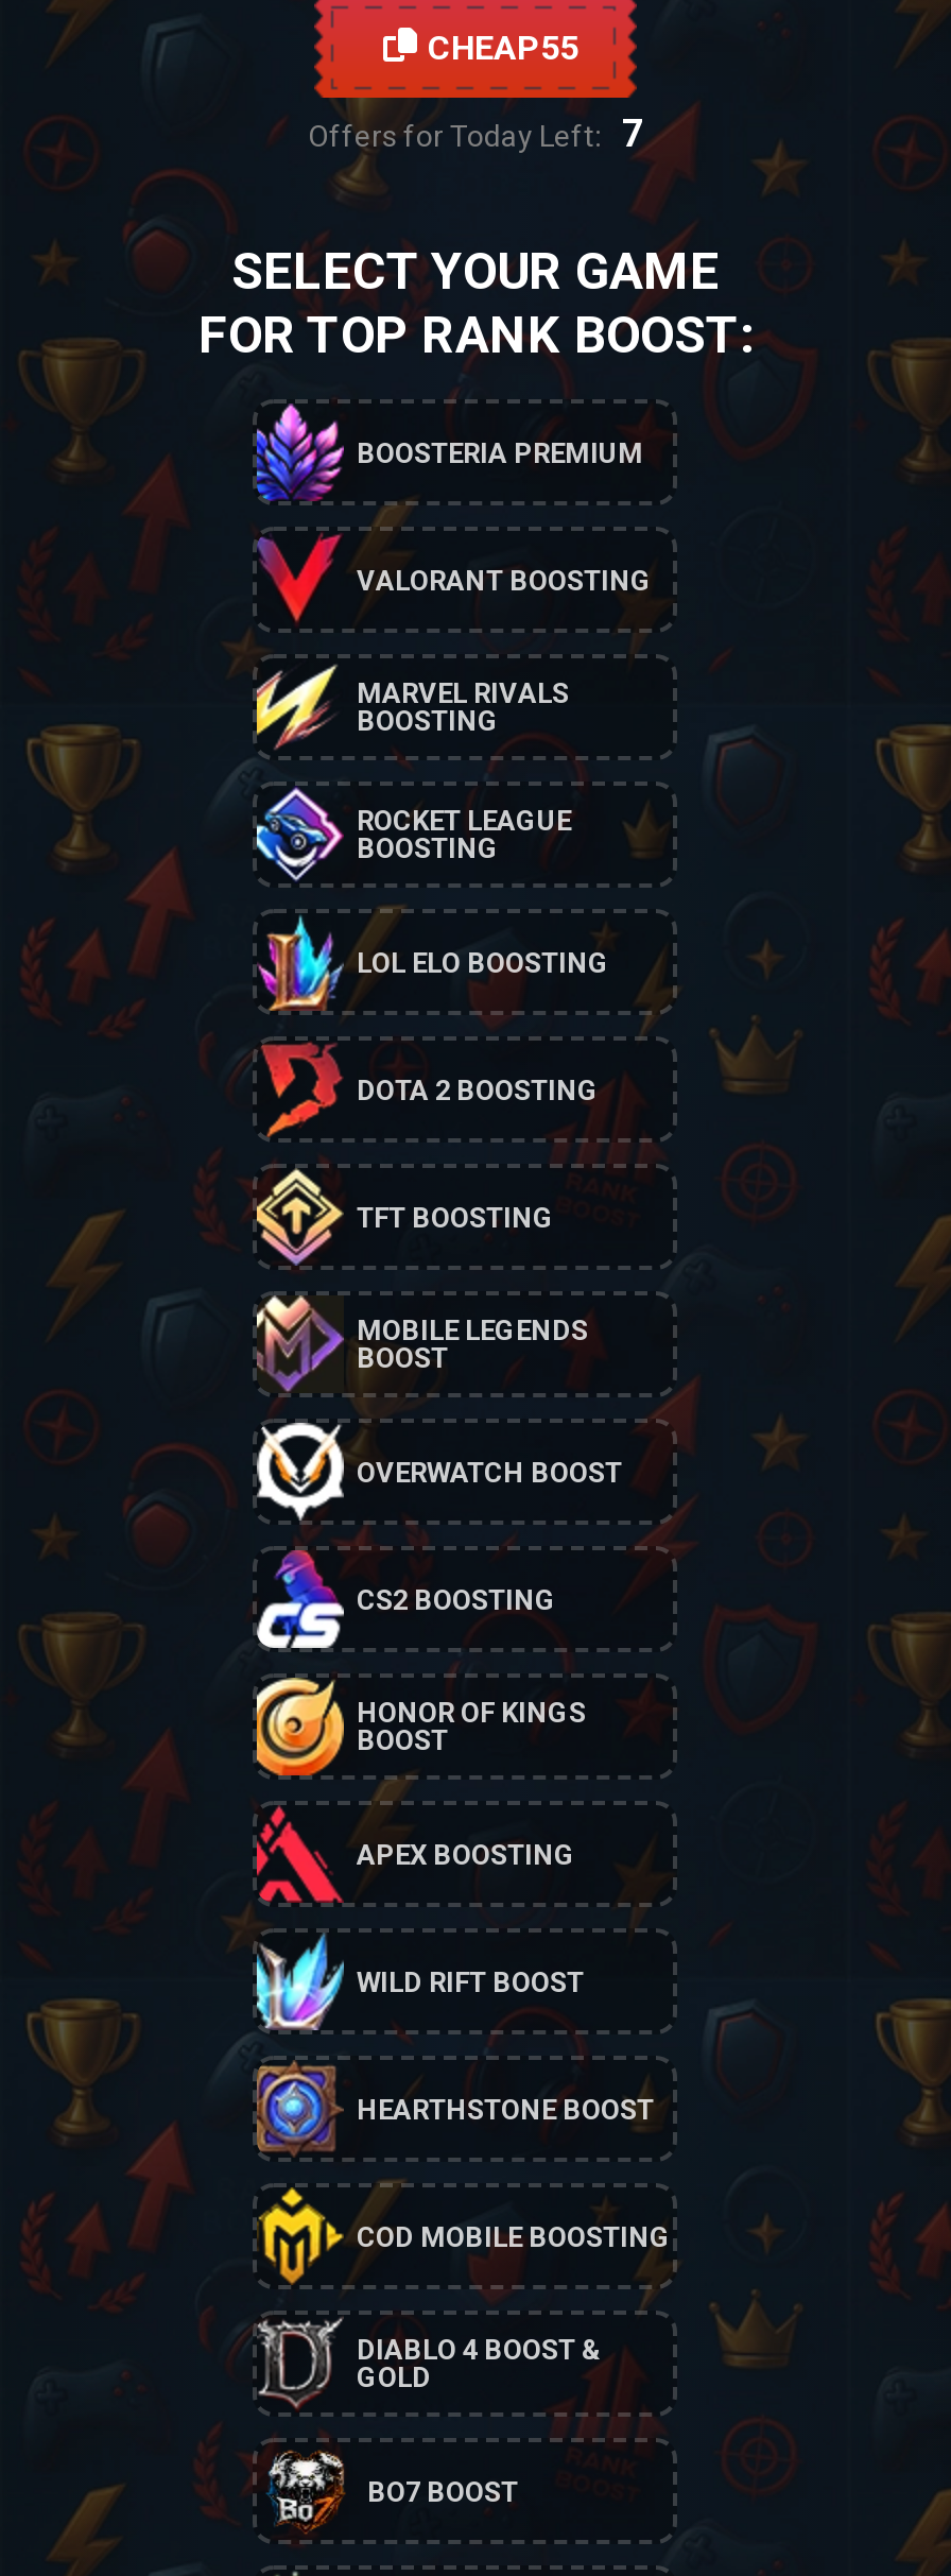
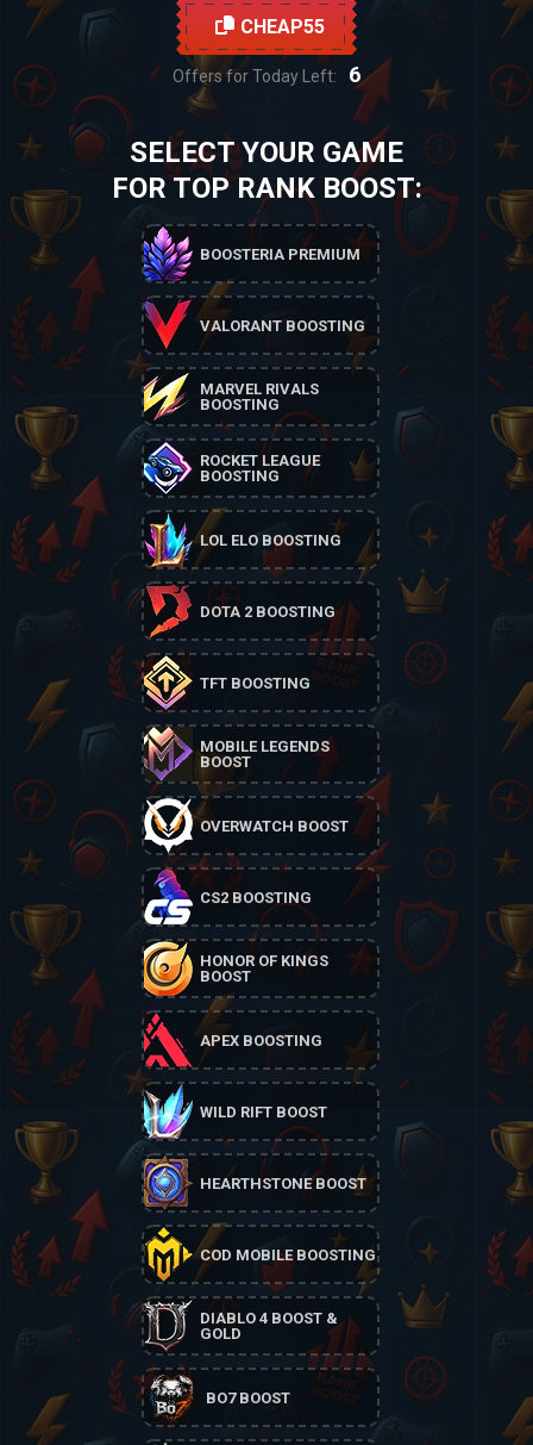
- Offers for Today Left: 7
+ Offers for Today Left: 6
